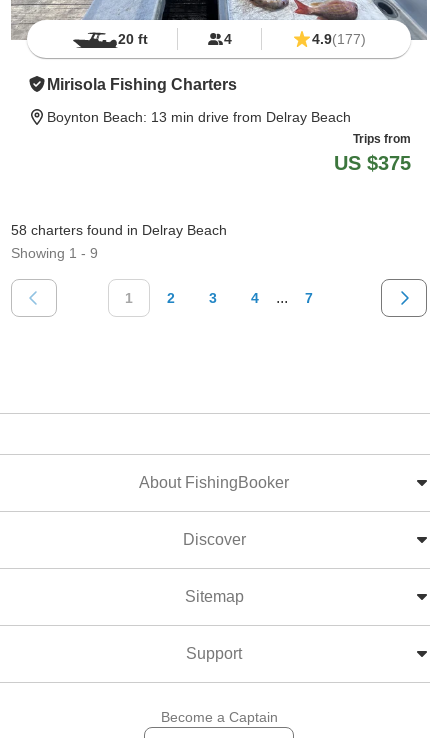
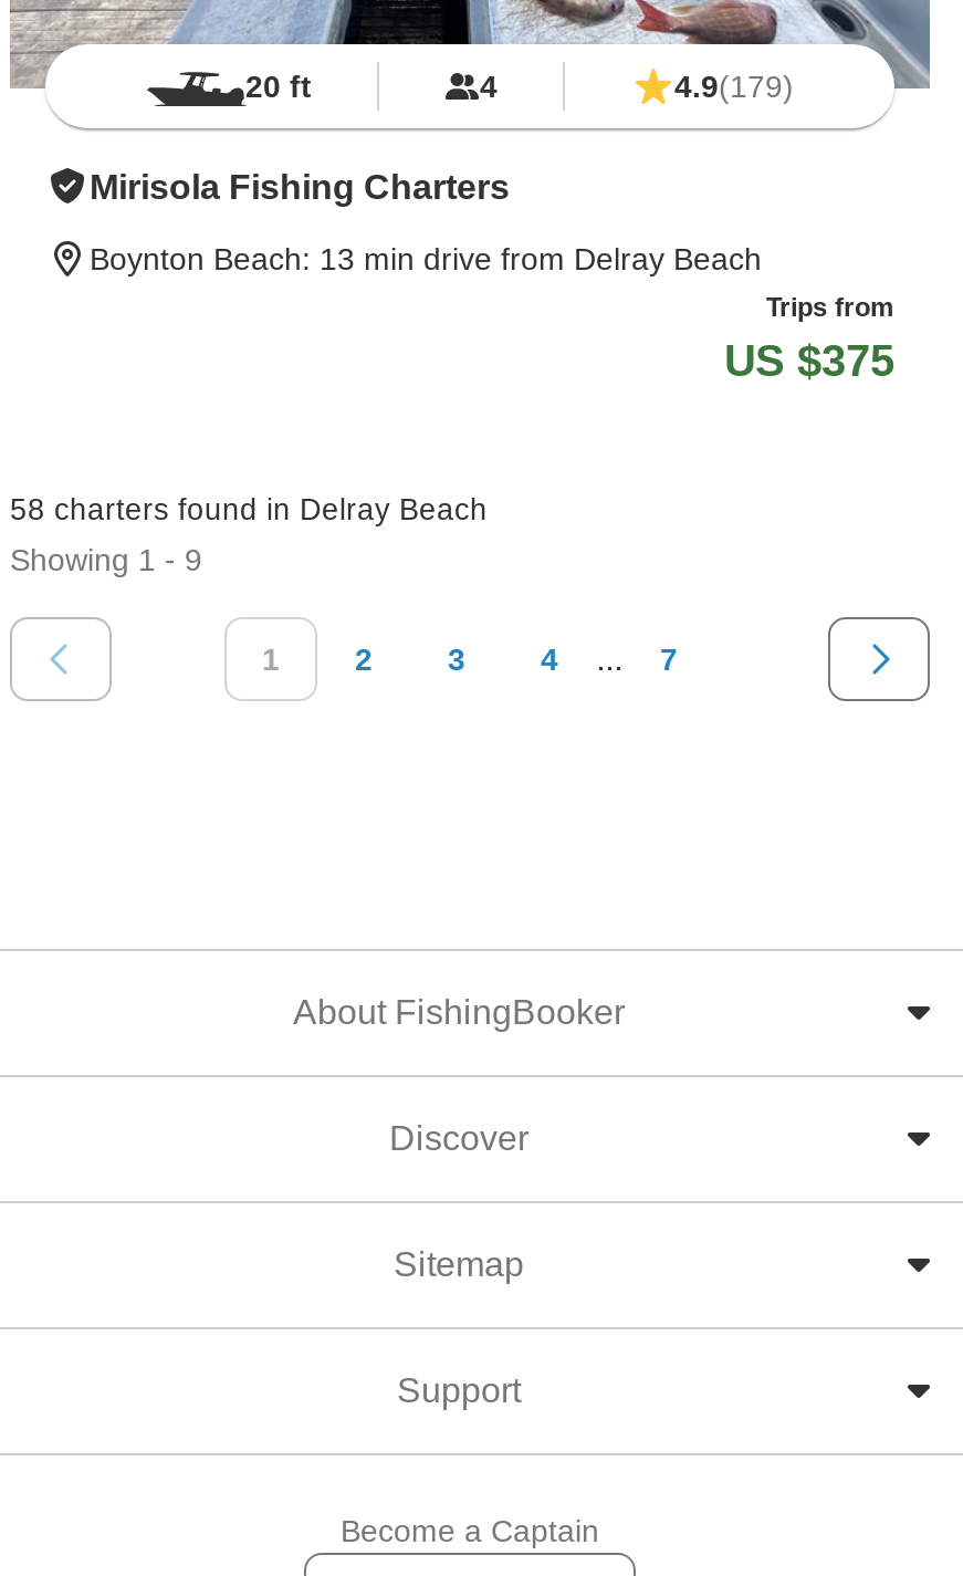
- 4.9(177)
+ 4.9(179)
